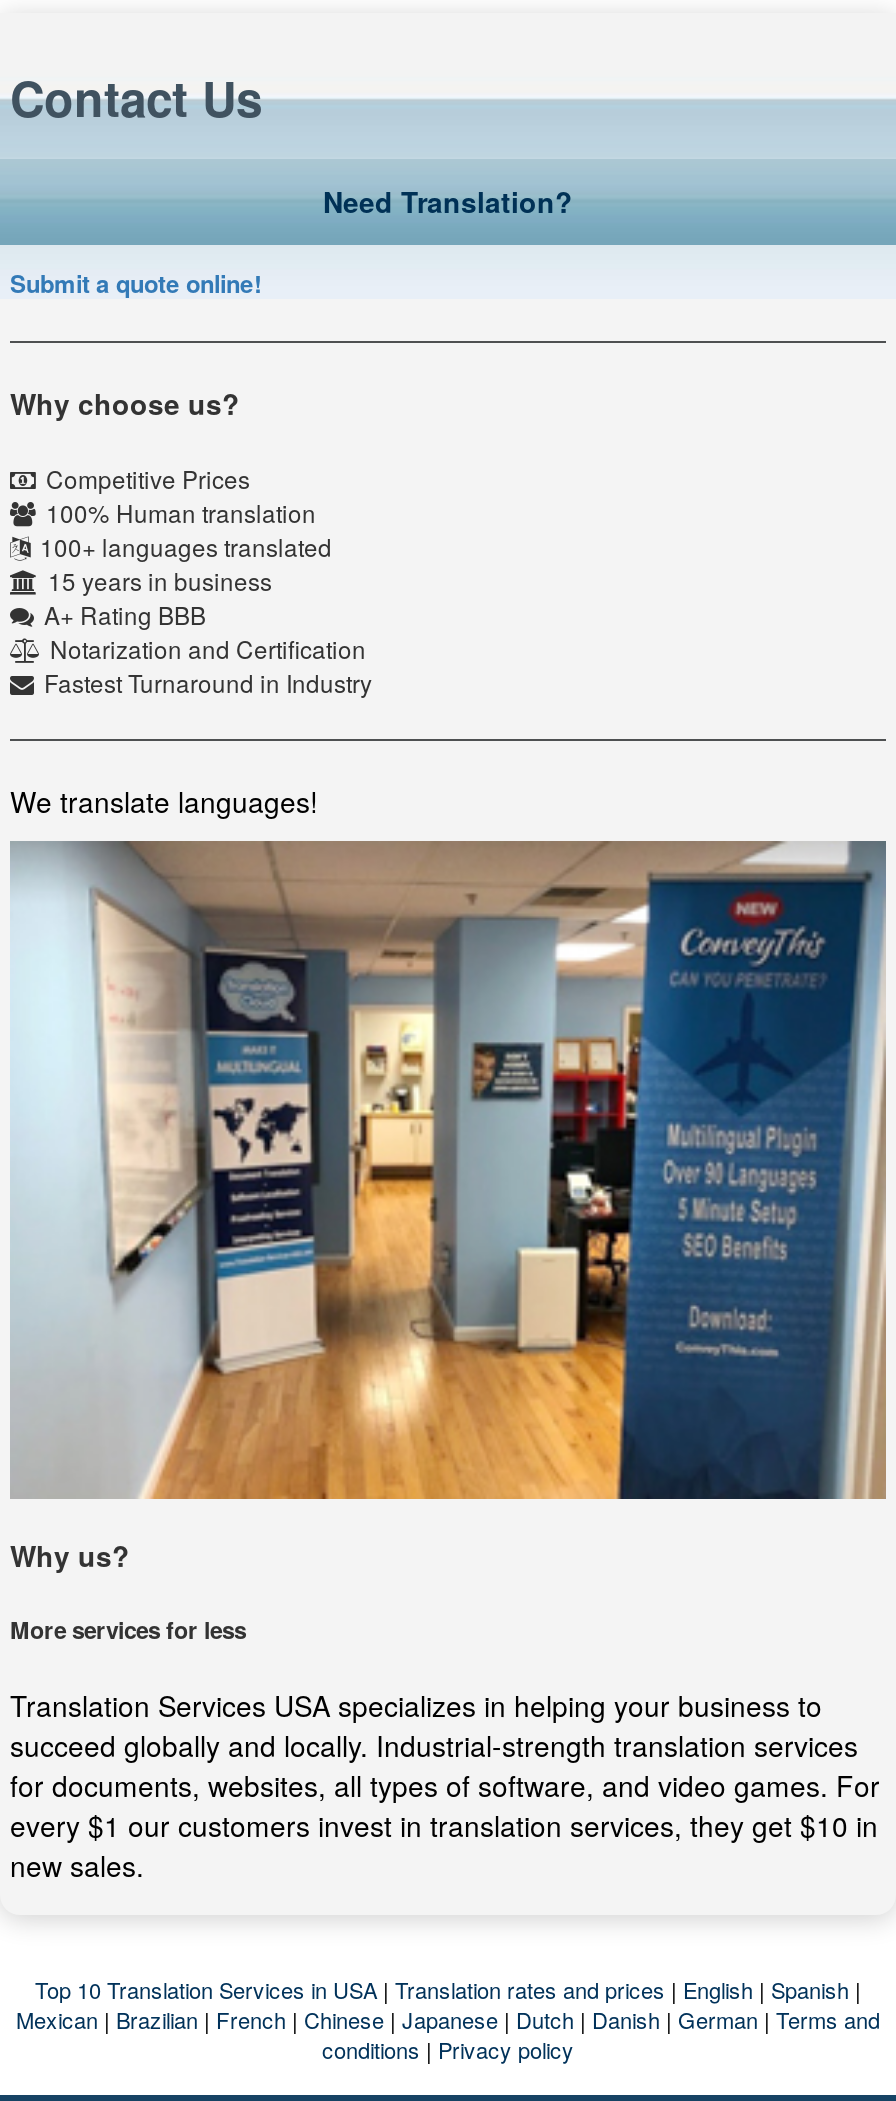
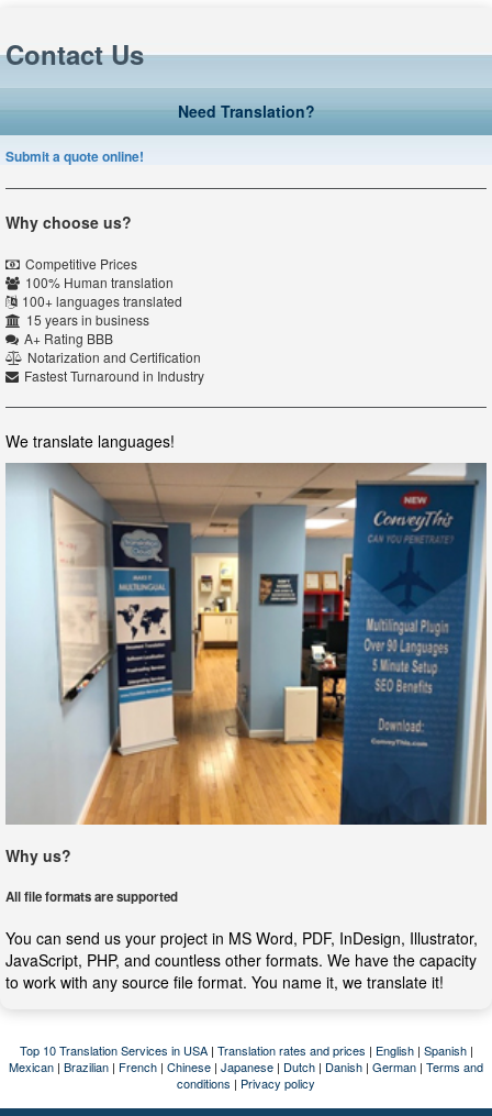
- More services for less
+ All file formats are supported

- Translation Services USA specializes in helping your business to
- succeed globally and locally. Industrial-strength translation services
- for documents, websites, all types of software, and video games. For
- every $1 our customers invest in translation services, they get $10 in
- new sales.
+ You can send us your project in MS Word, PDF, InDesign, Illustrator,
+ JavaScript, PHP, and countless other formats. We have the capacity
+ to work with any source file format. You name it, we translate it!
